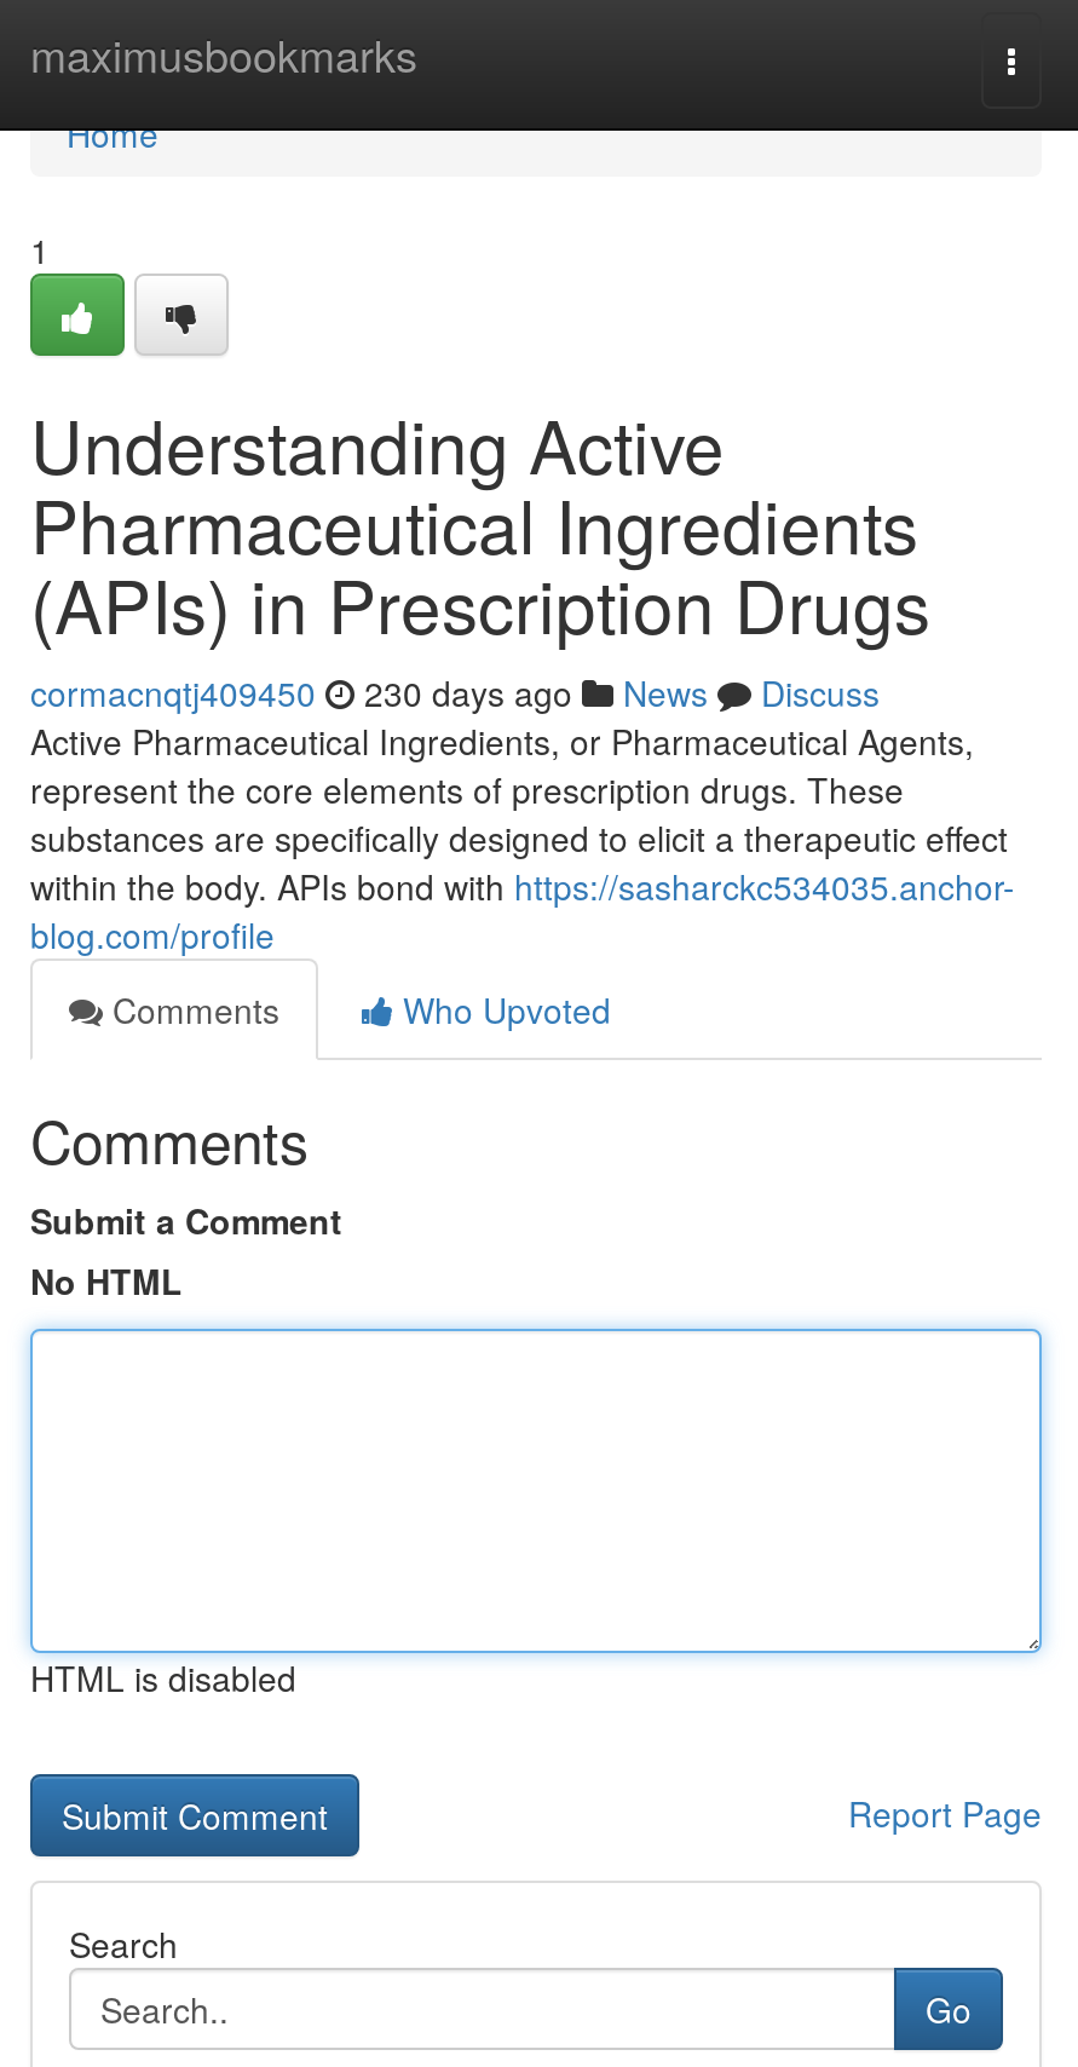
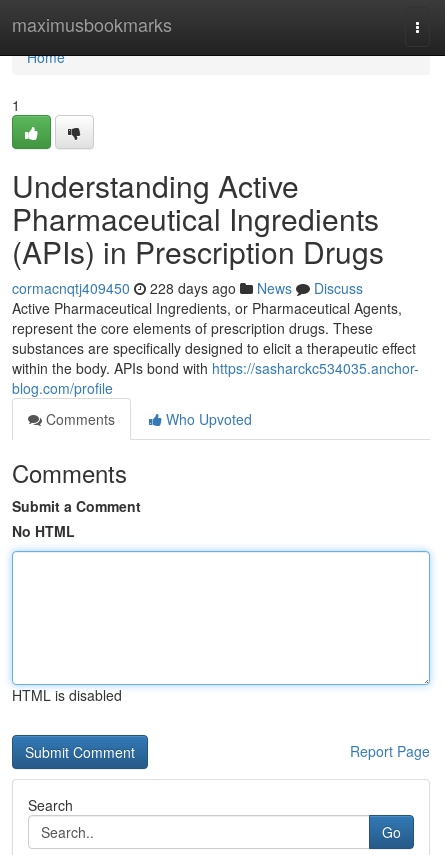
- cormacnqtj409450 230 days ago News Discuss
+ cormacnqtj409450 228 days ago News Discuss
